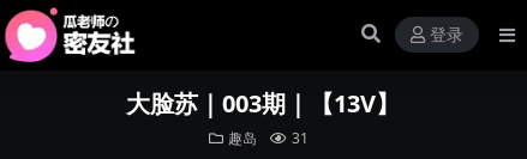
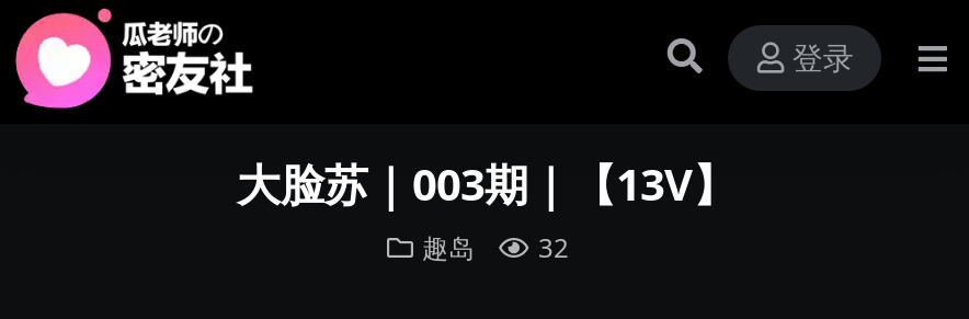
- 趣岛 31
+ 趣岛 32
